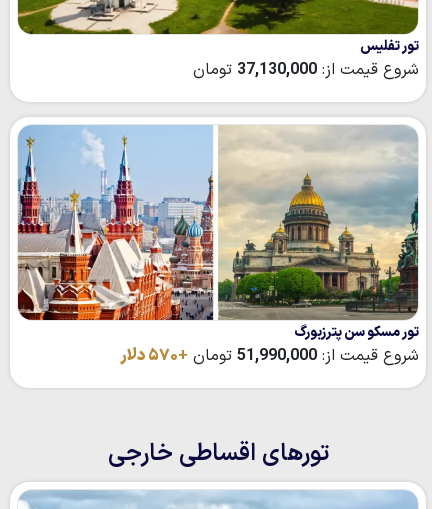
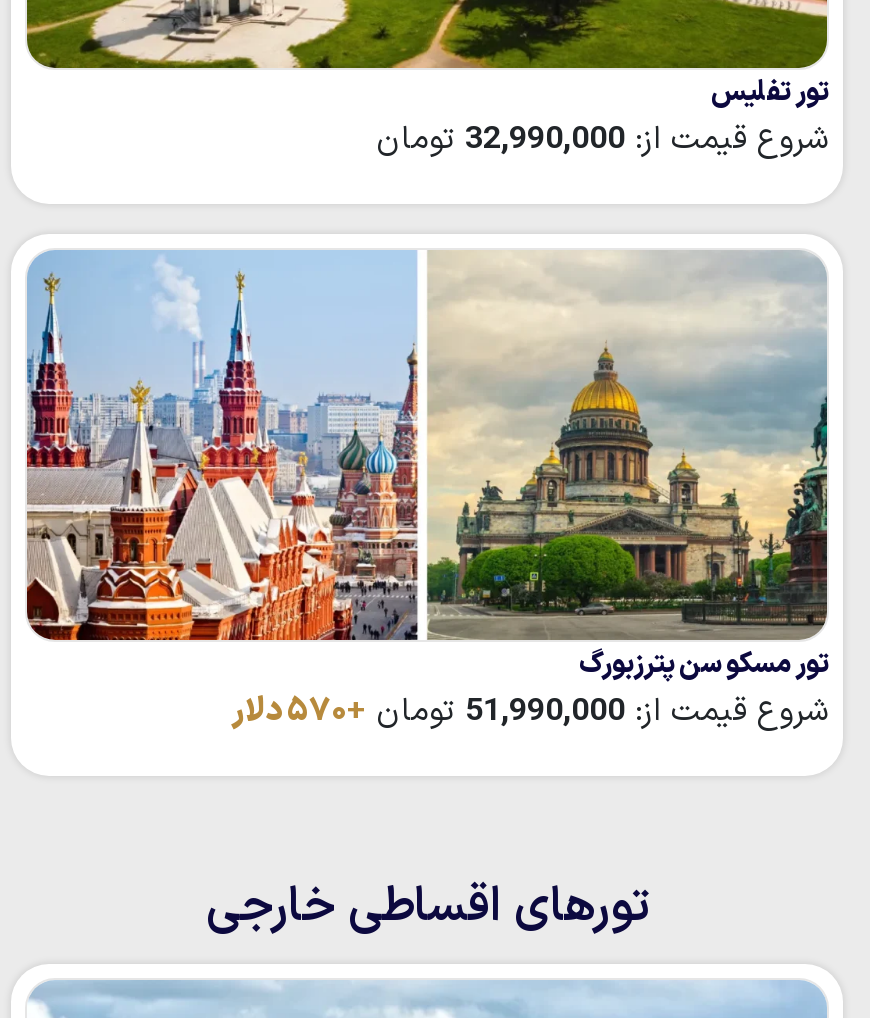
- شروع قیمت از: 37,130,000 تومان
+ شروع قیمت از: 32,990,000 تومان
